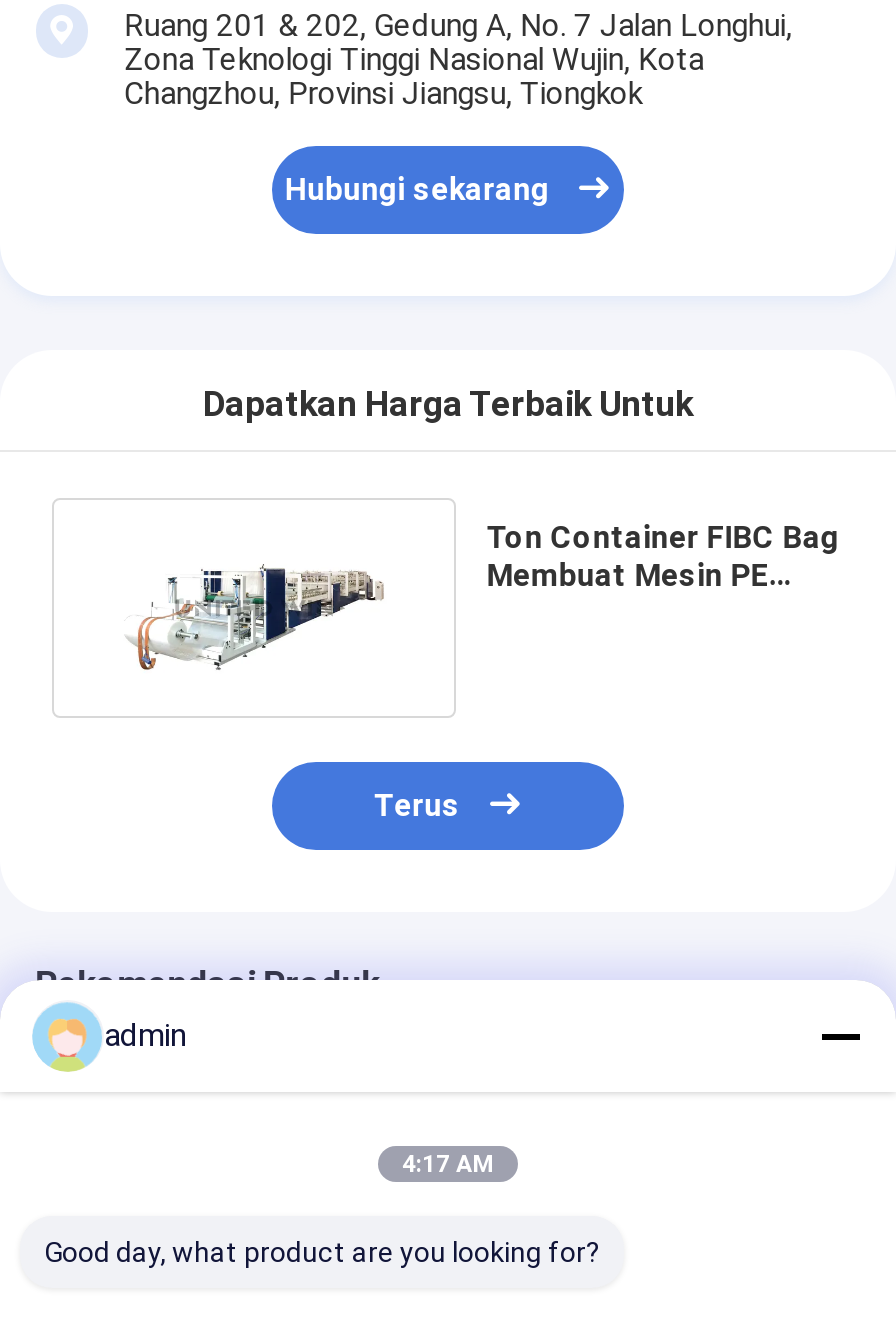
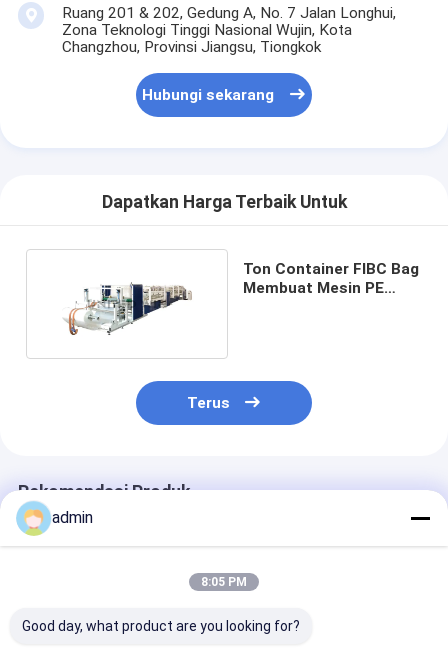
- 4:17 AM
+ 8:05 PM
